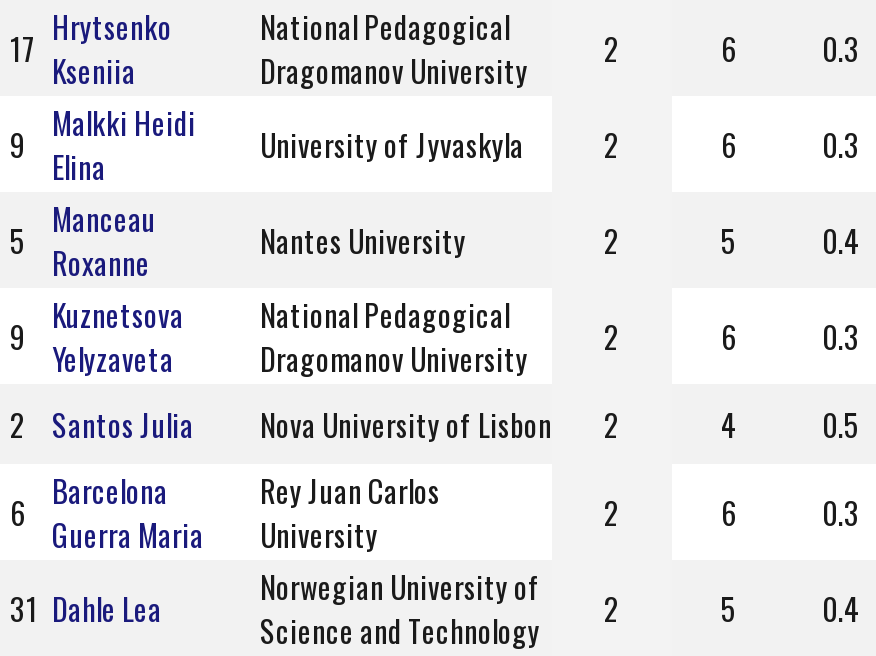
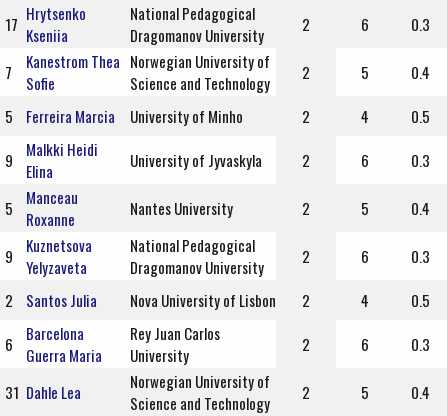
+ 7
+ Kanestrom Thea
+ Sofie

+ Norwegian University of
+ Science and Technology
+ 2
+ 5
+ 0.4
+ 5 Ferreira Marcia
+ University of Minho
+ 2
+ 4
+ 0.5
